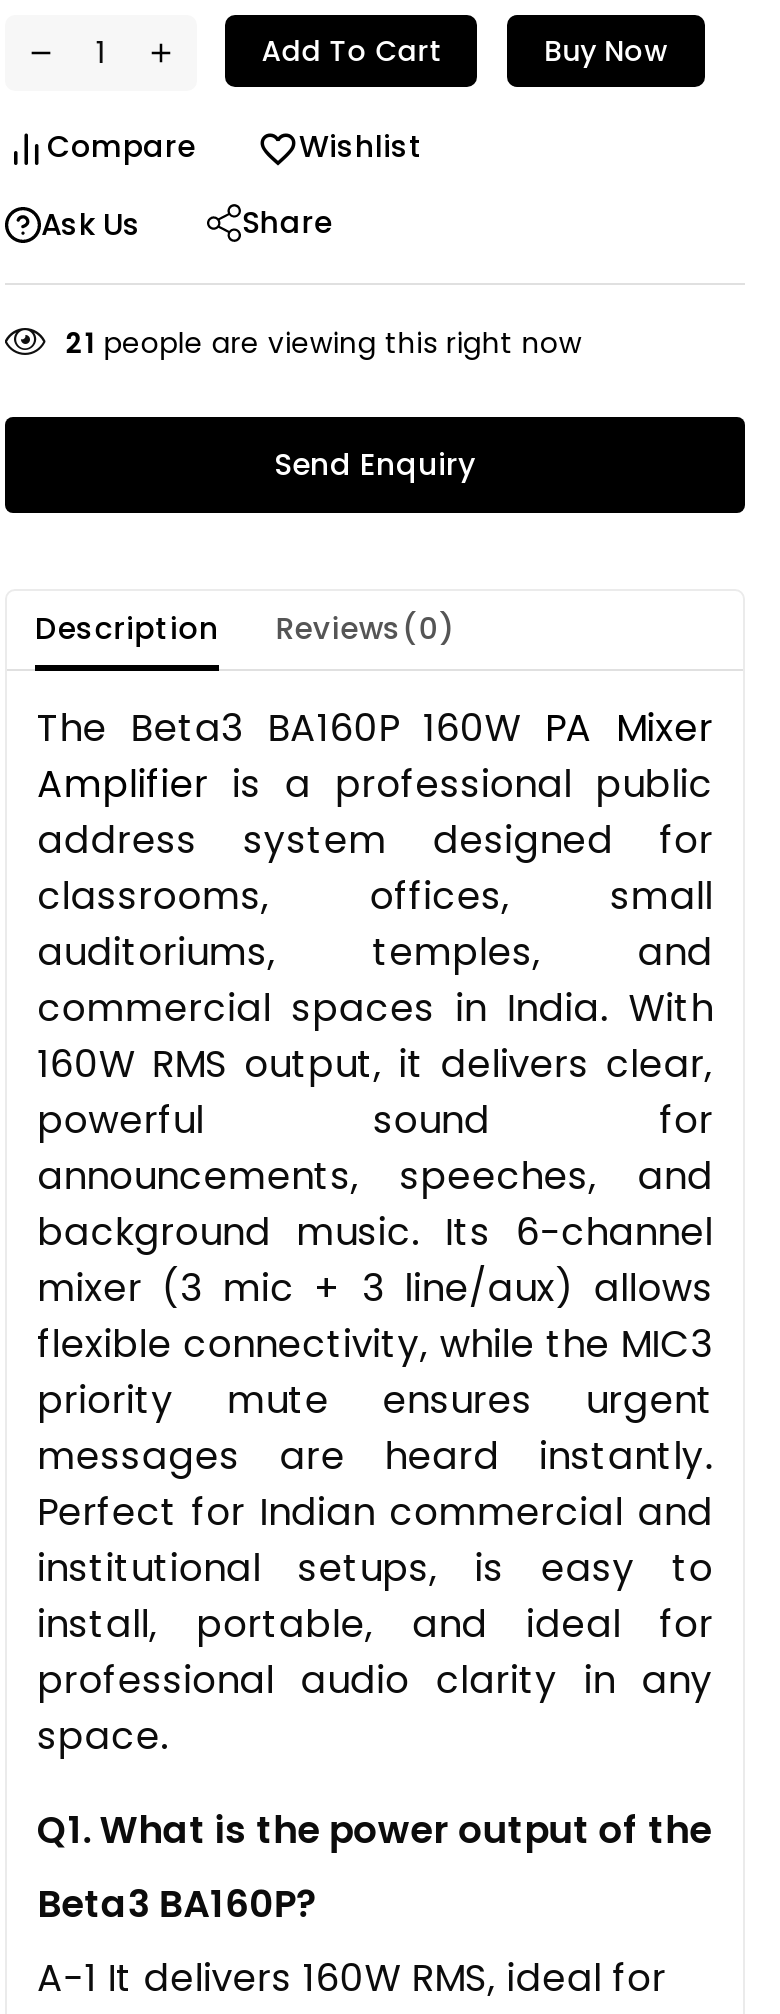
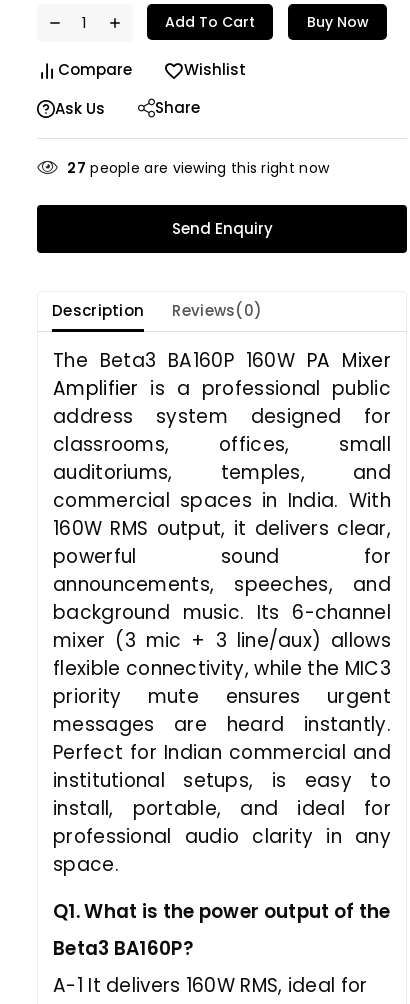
- 21 people are viewing this right now
+ 27 people are viewing this right now
